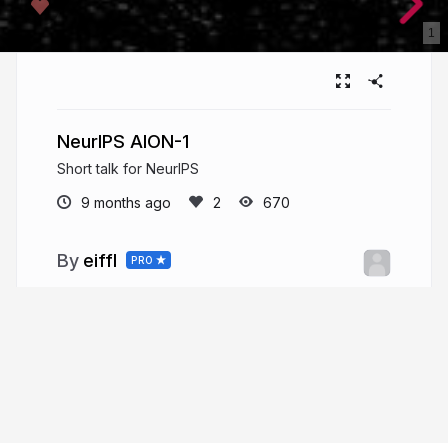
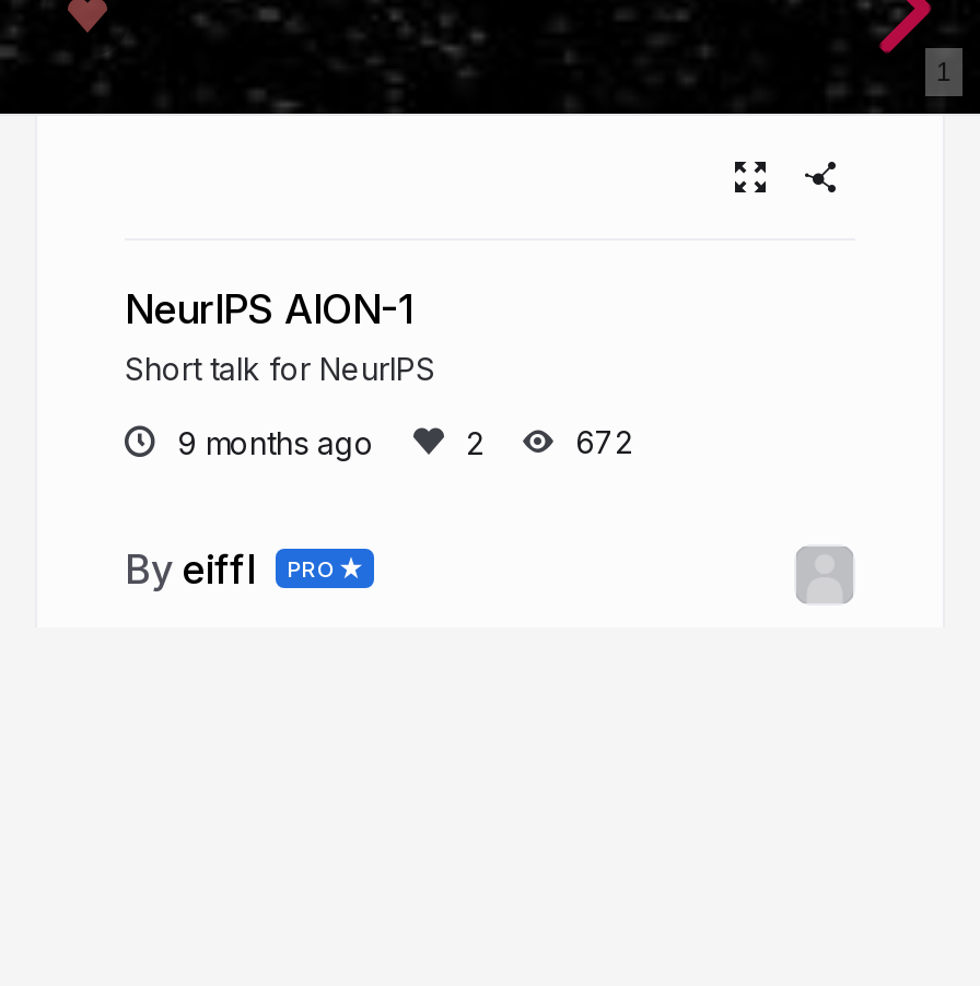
- 670
+ 672
